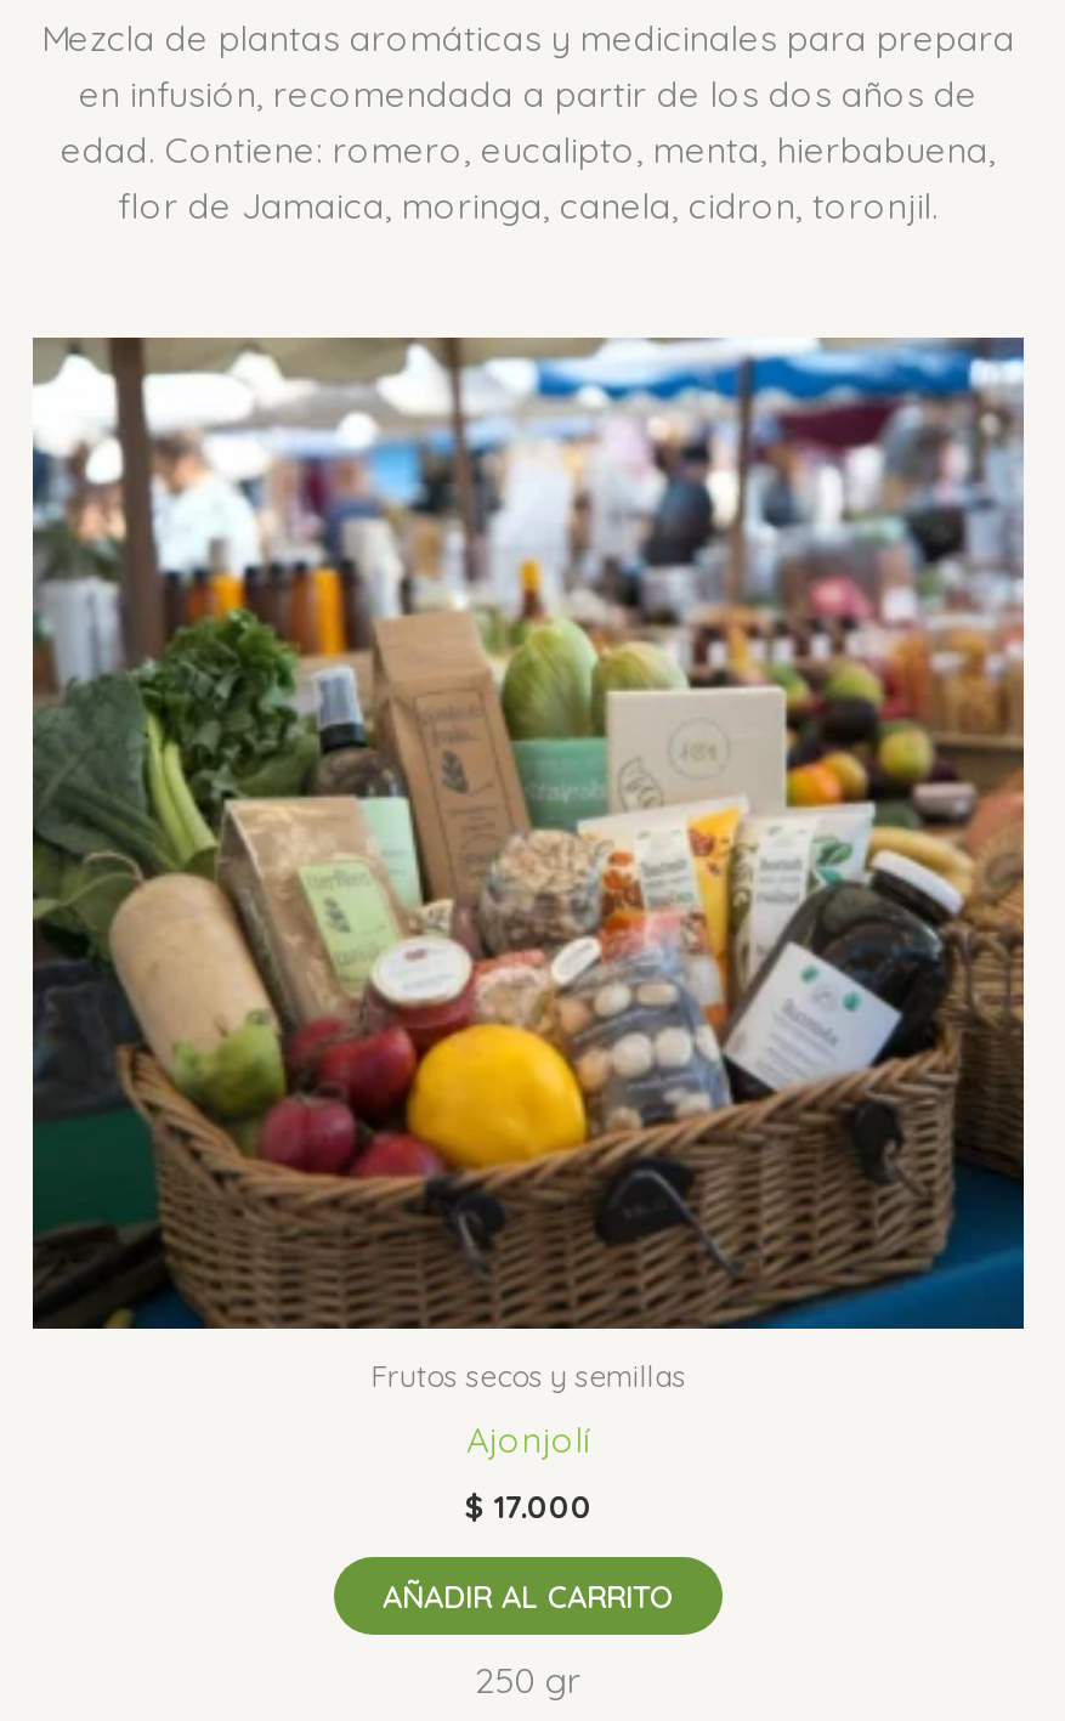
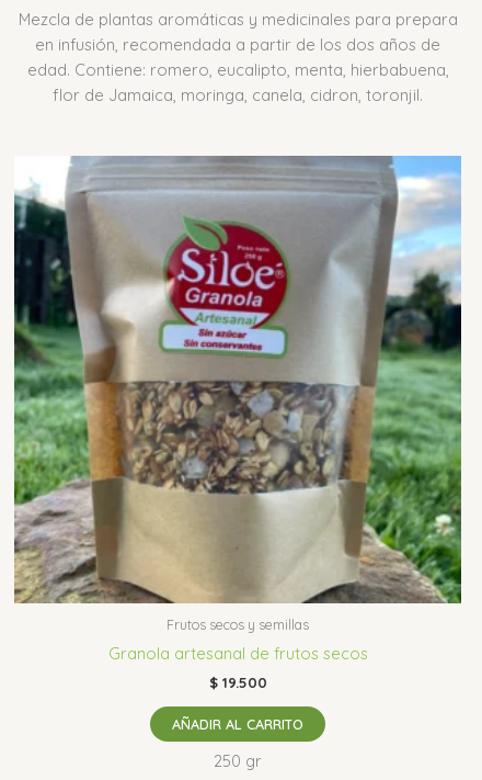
- [image]
- Ajonjolí
+ [image]
+ Granola artesanal de frutos secos

- $17.000
+ $19.500
